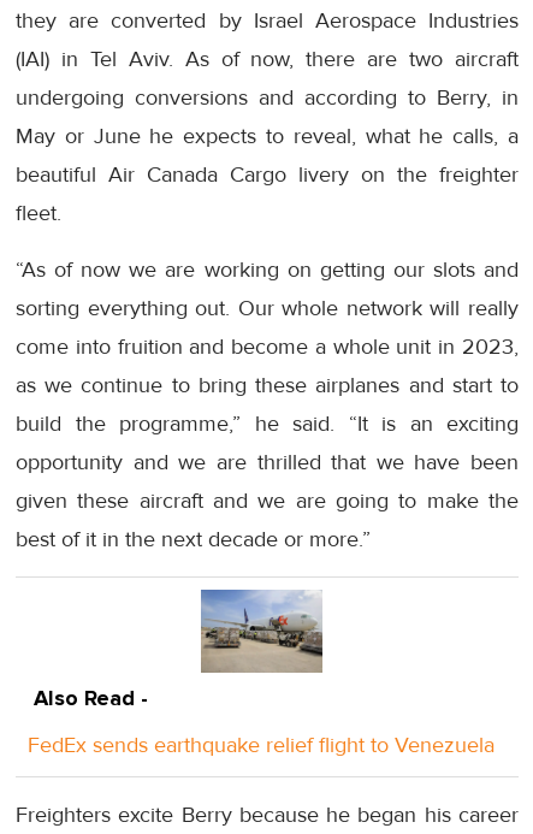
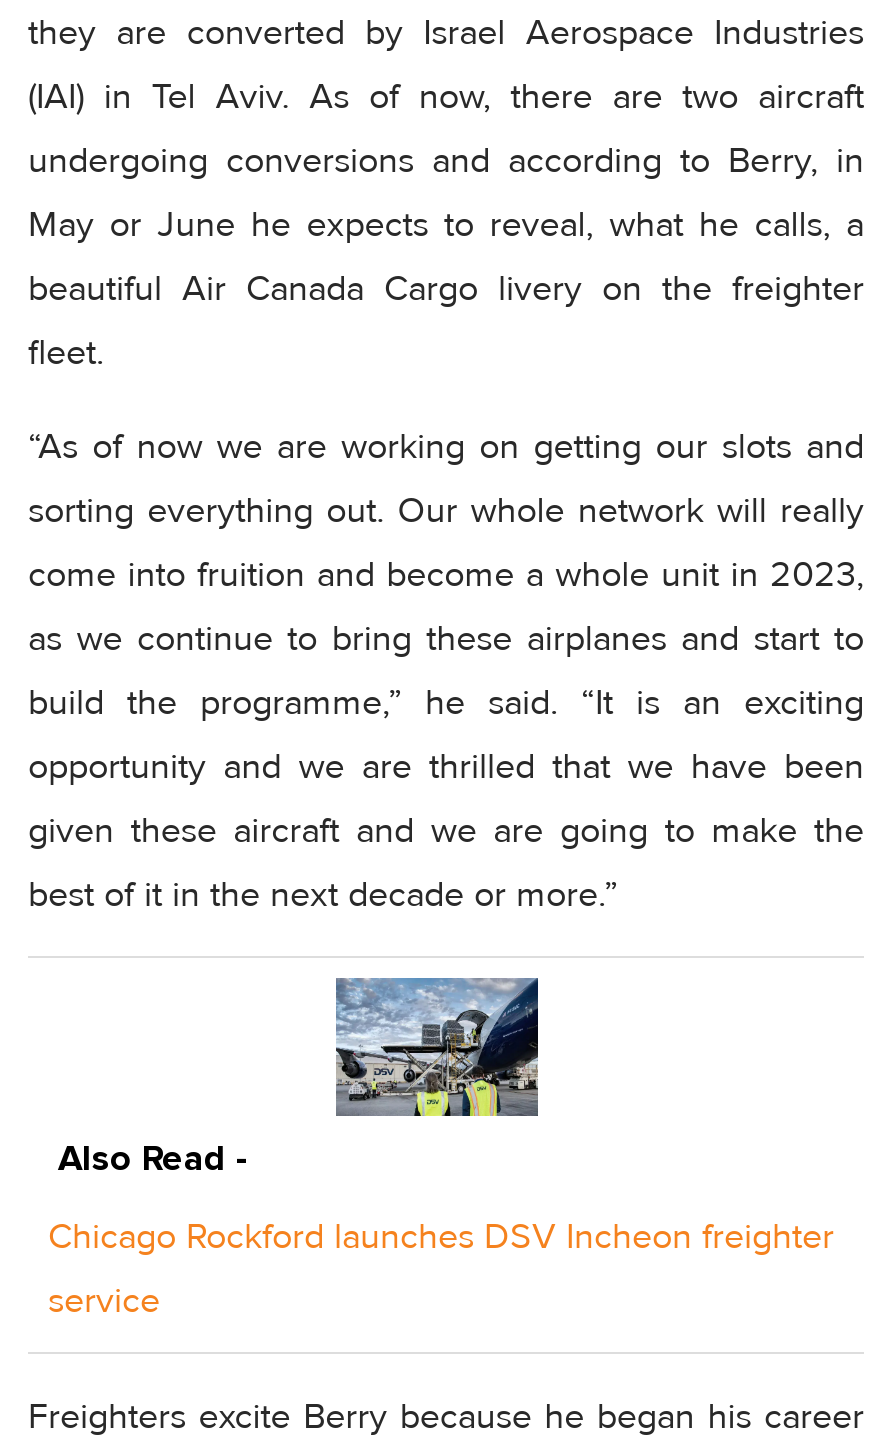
- [image]
+ [image]

- FedEx sends earthquake relief flight to Venezuela
+ Chicago Rockford launches DSV Incheon freighter
+ service
